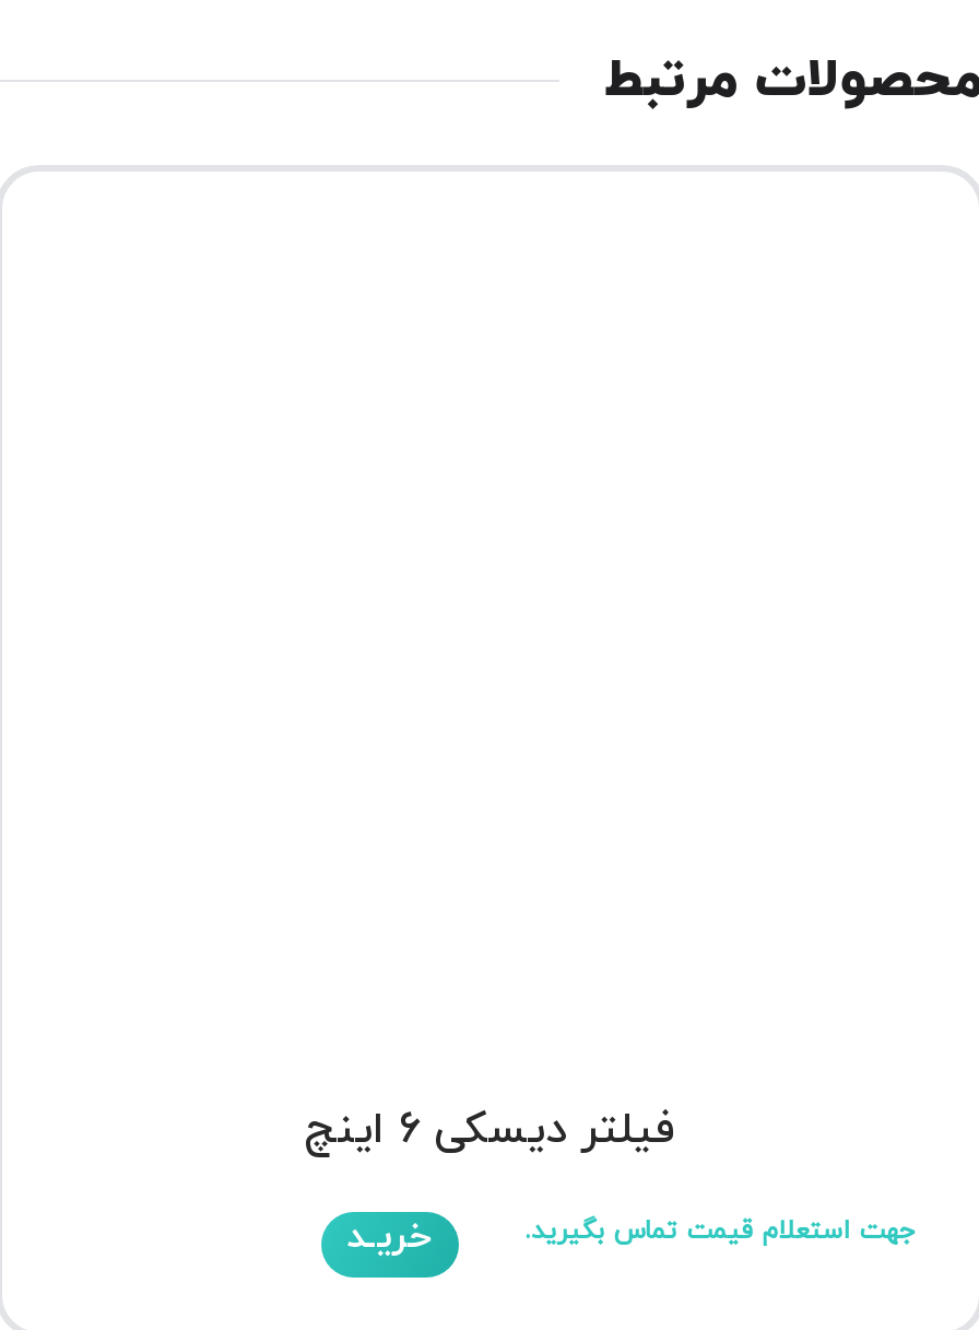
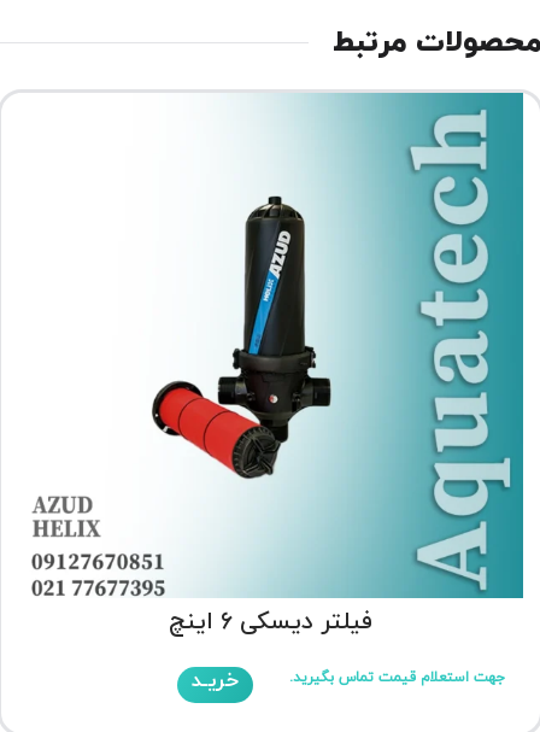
+ [image]
